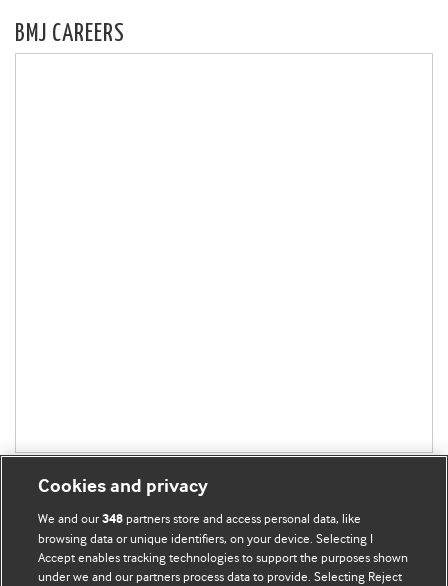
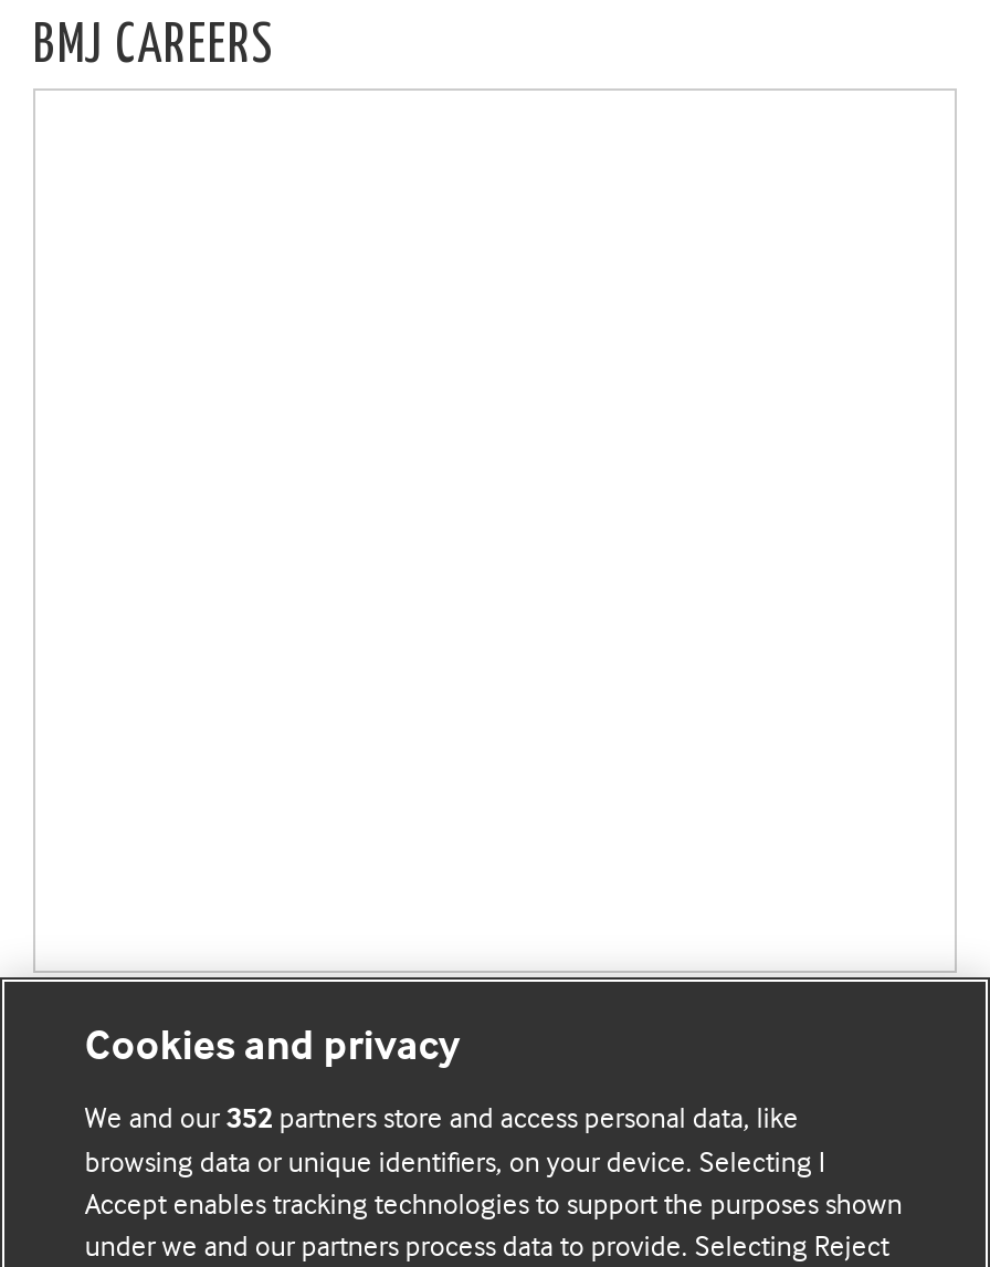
- We and our 348 partners store and access personal data, like
+ We and our 352 partners store and access personal data, like
